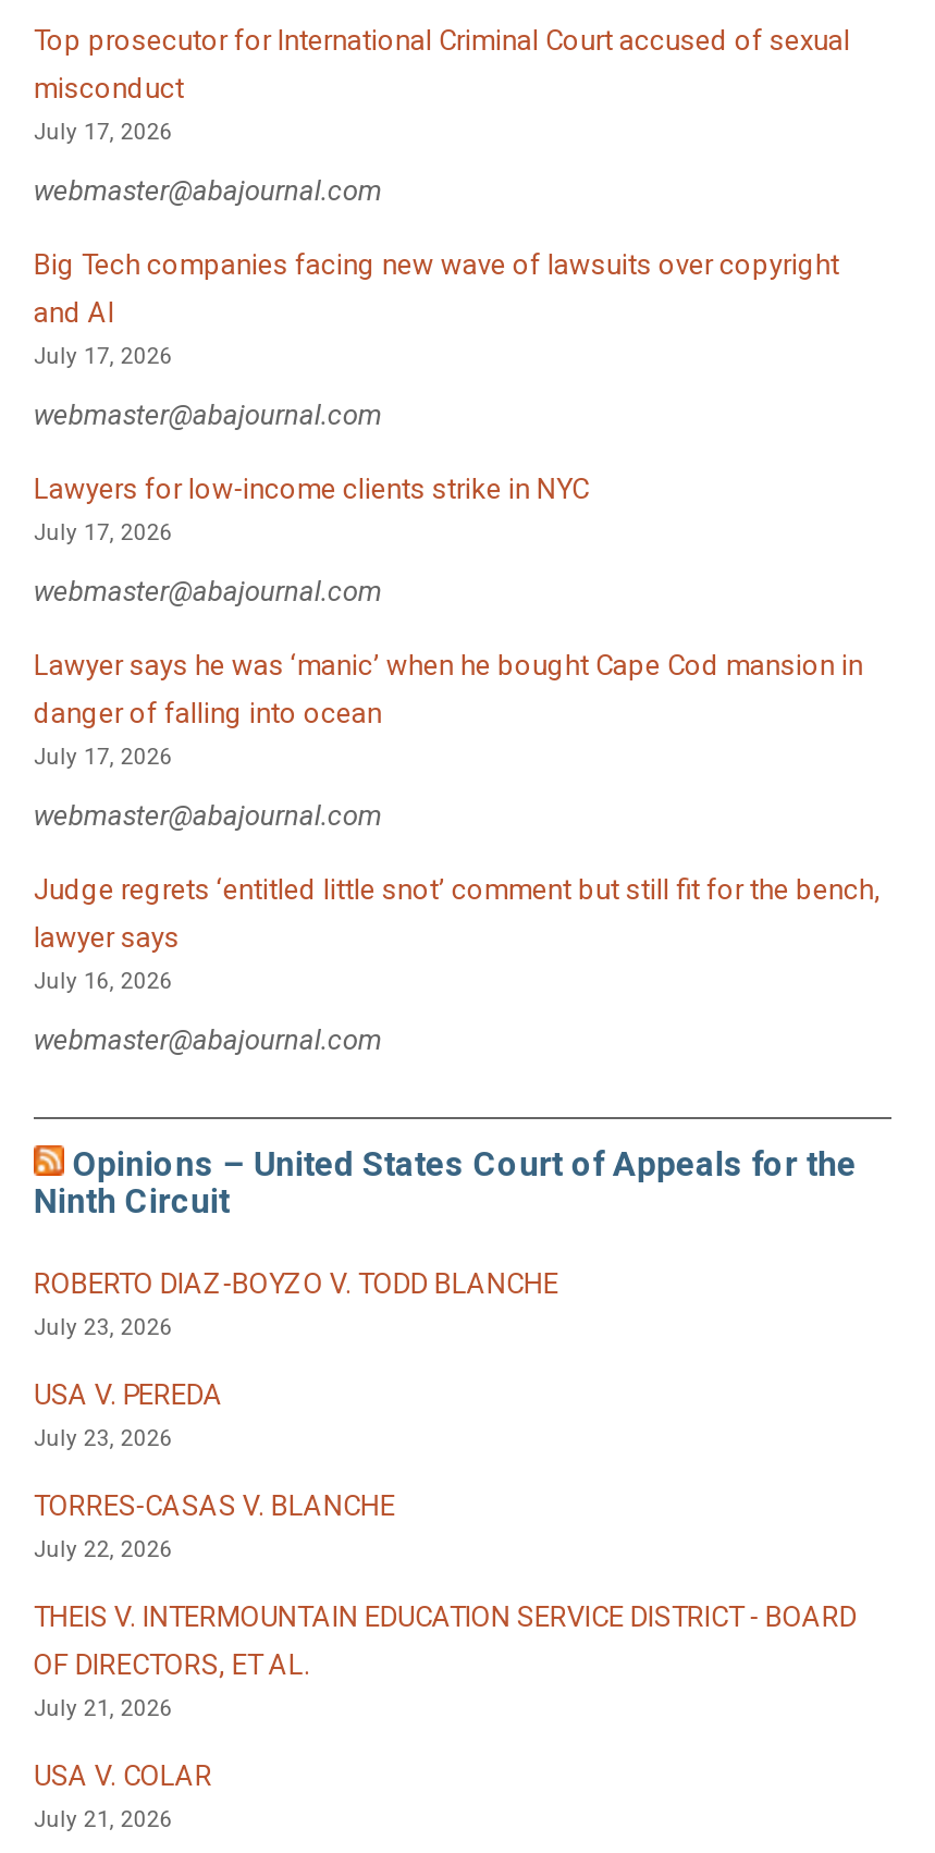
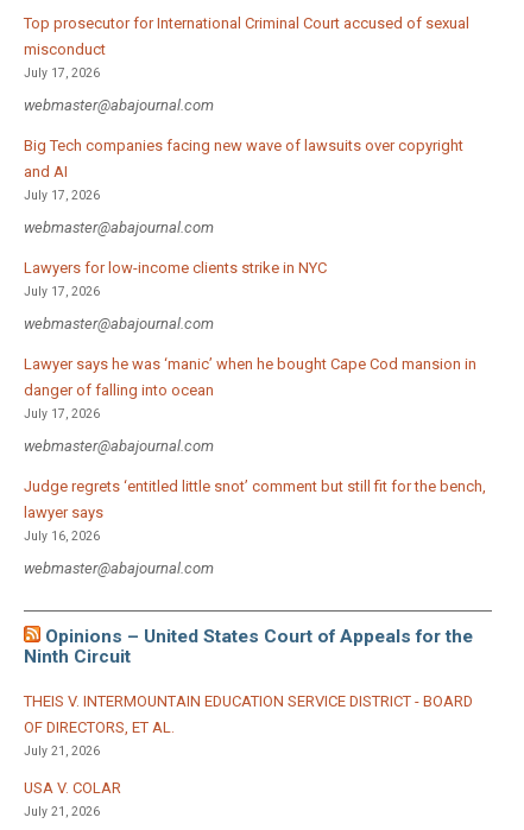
- ROBERTO DIAZ-BOYZO V. TODD BLANCHE
- July 23, 2026
- USA V. PEREDA
- July 23, 2026
- TORRES-CASAS V. BLANCHE
- July 22, 2026
